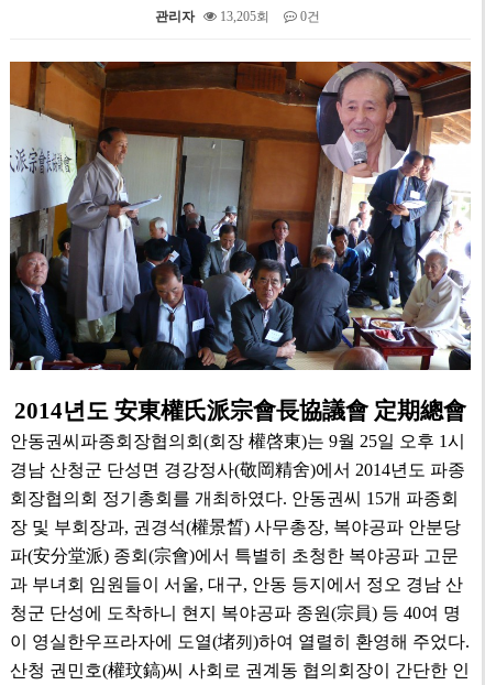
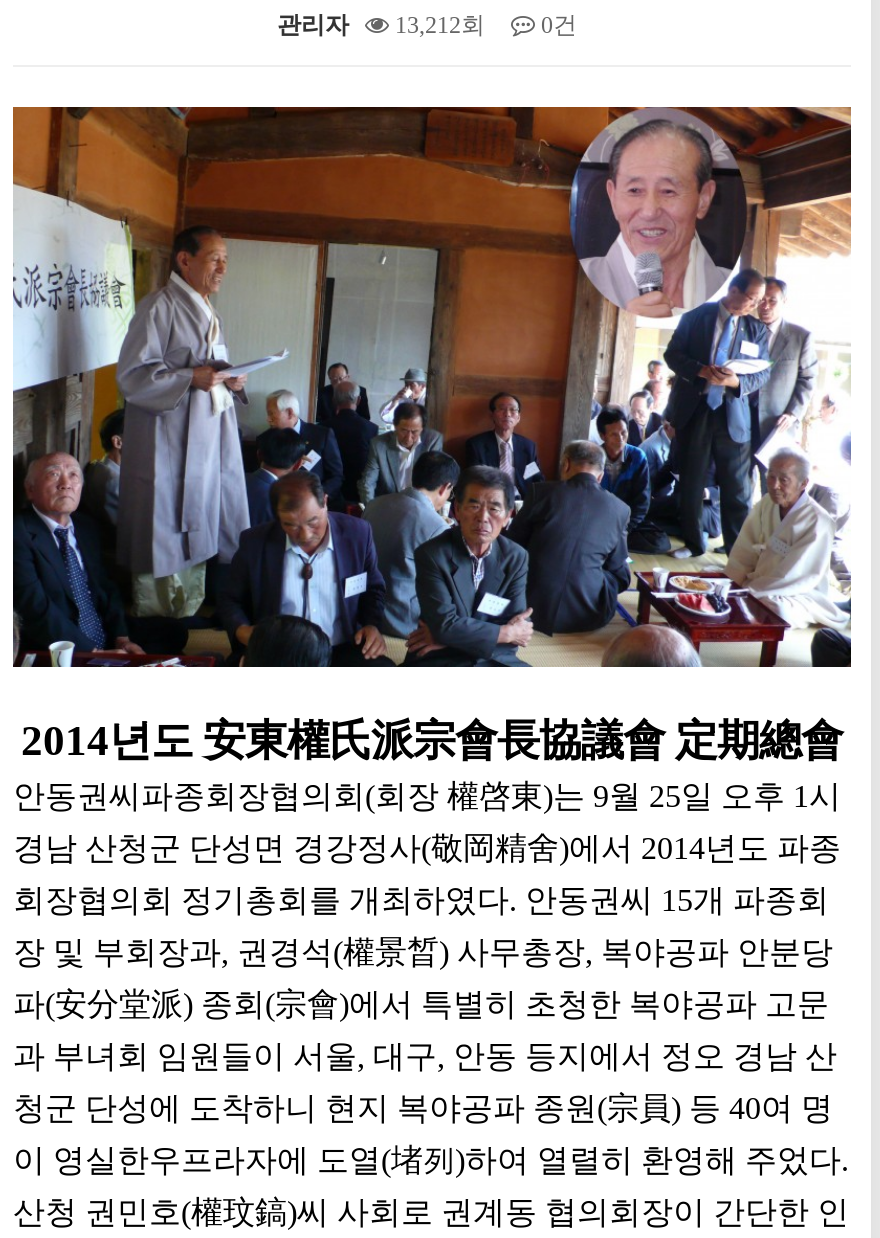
- 관리자 13,205회 0건
+ 관리자 13,212회 0건
